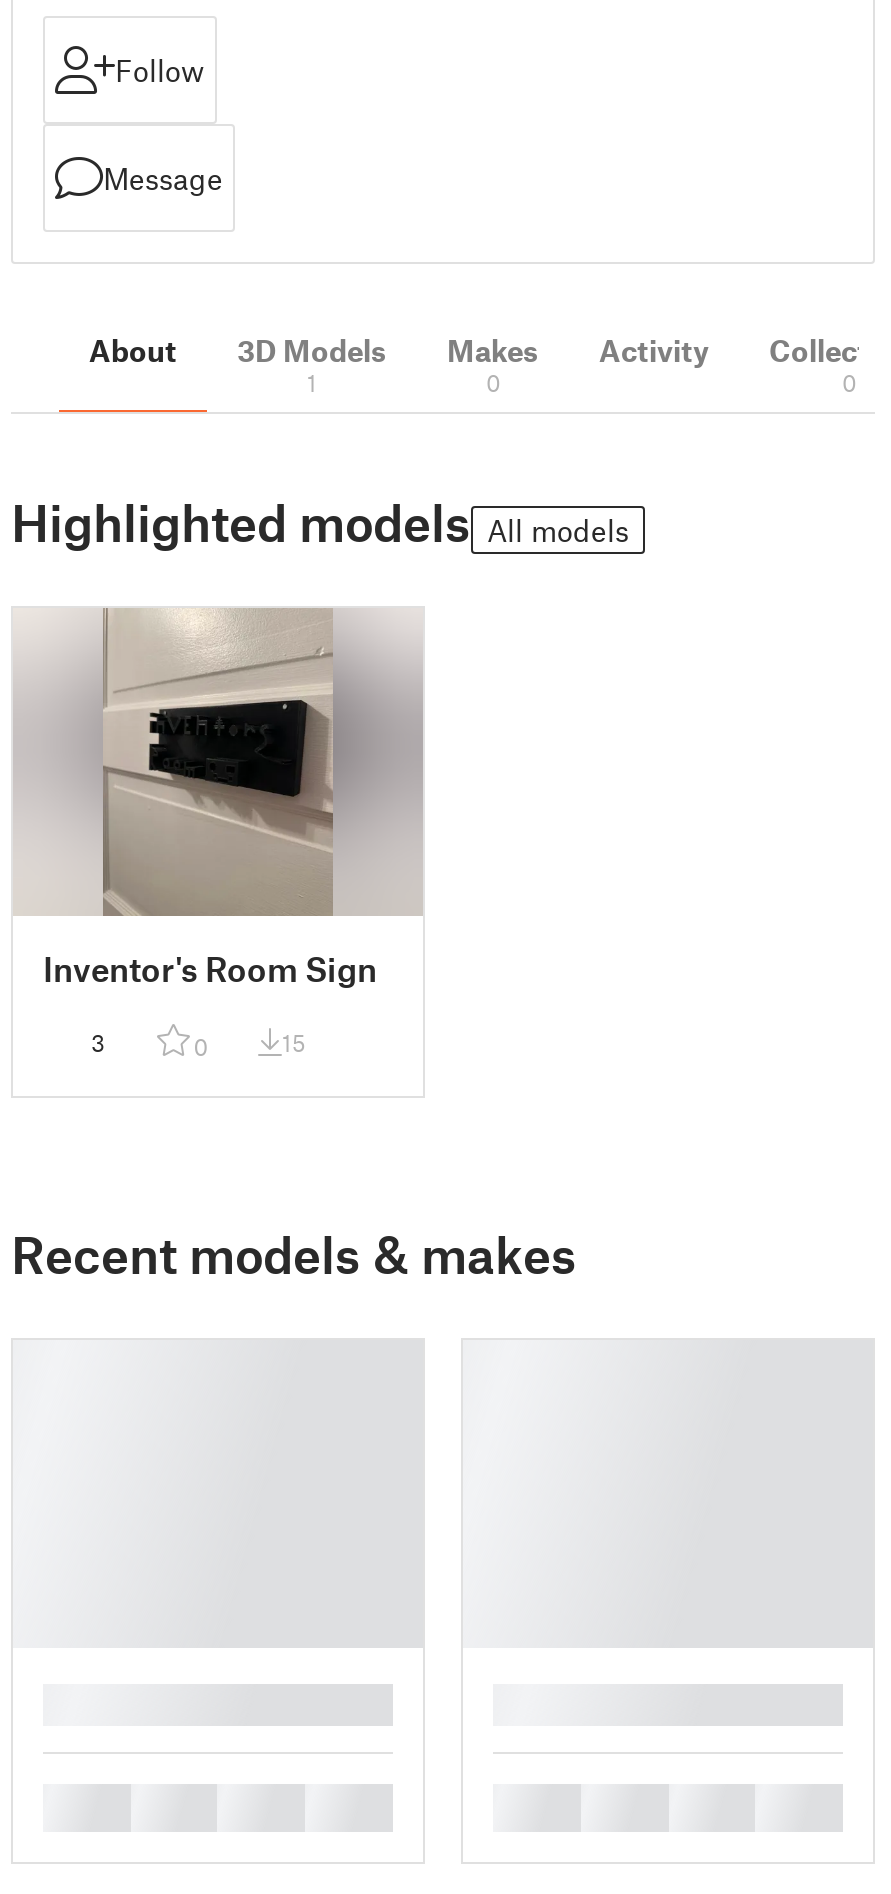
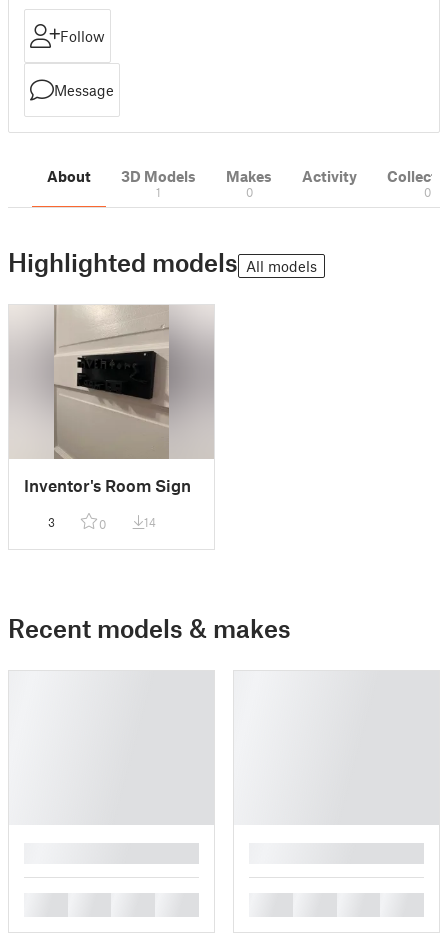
- 15
+ 14
